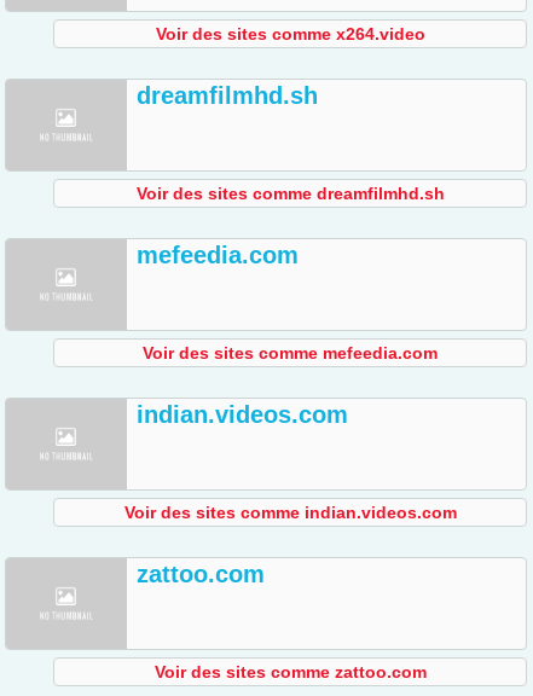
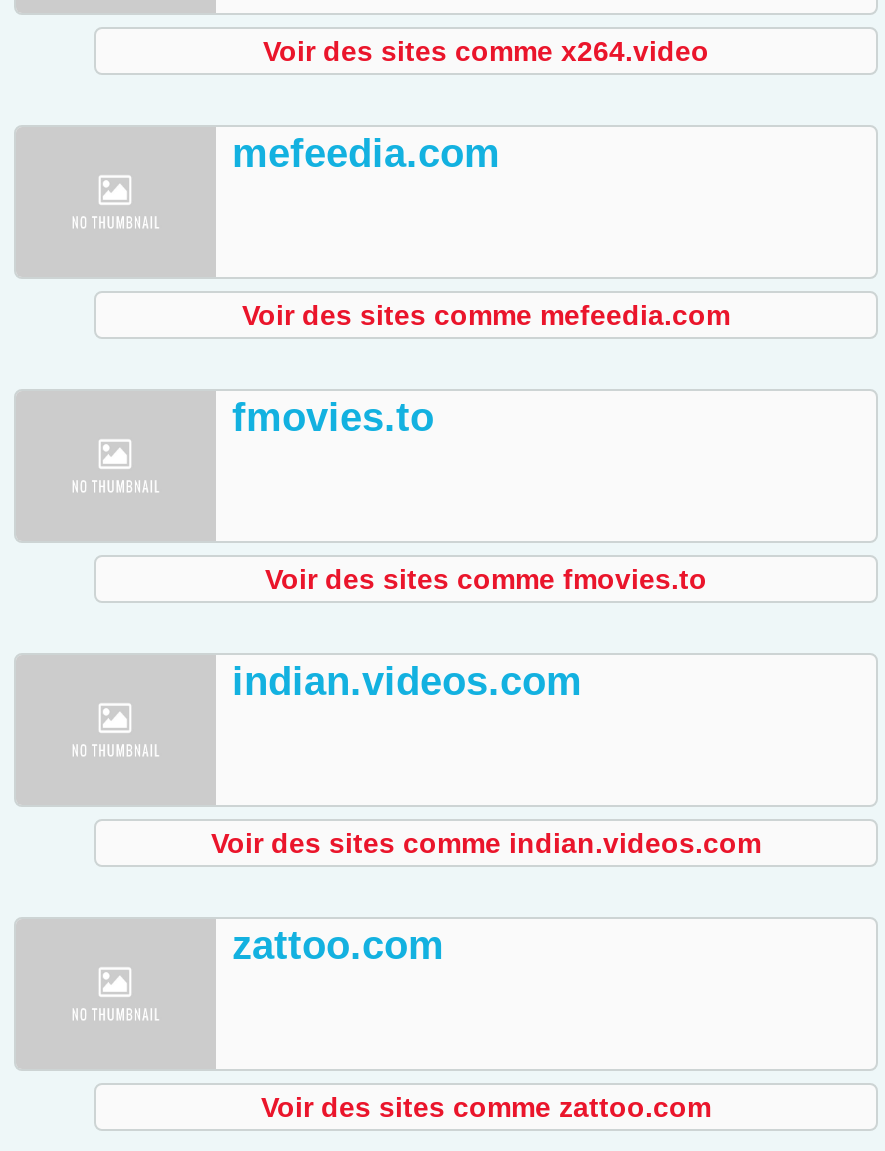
- dreamfilmhd.sh

- Voir des sites comme dreamfilmhd.sh

moved up: mefeedia.com | Voir des sites comme mefeedia.com

+ fmovies.to

+ Voir des sites comme fmovies.to
